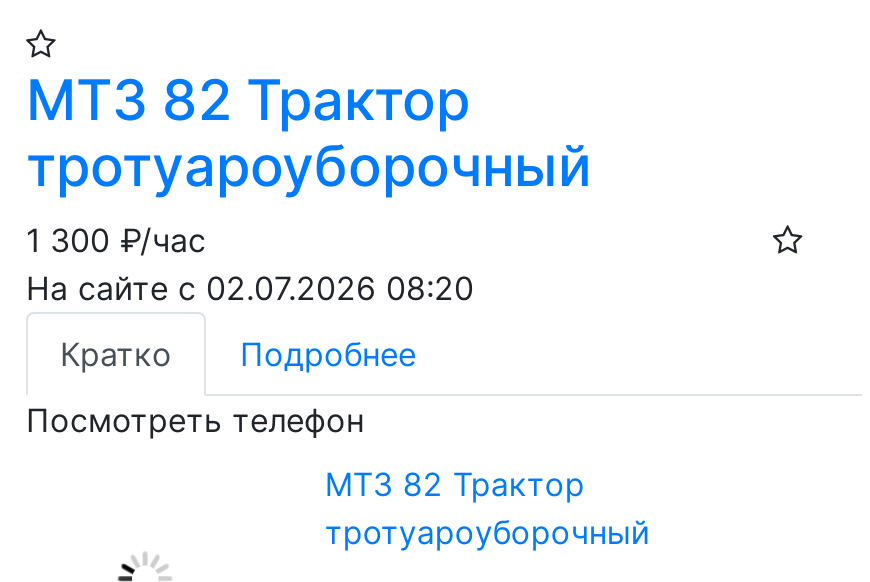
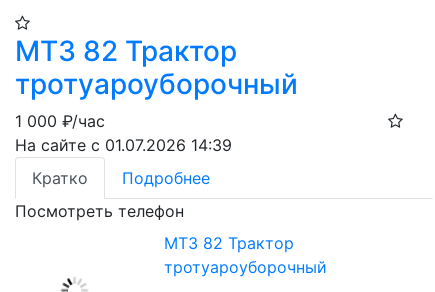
- 1 300 ₽/час
+ 1 000 ₽/час

- На сайте с 02.07.2026 08:20
+ На сайте с 01.07.2026 14:39
